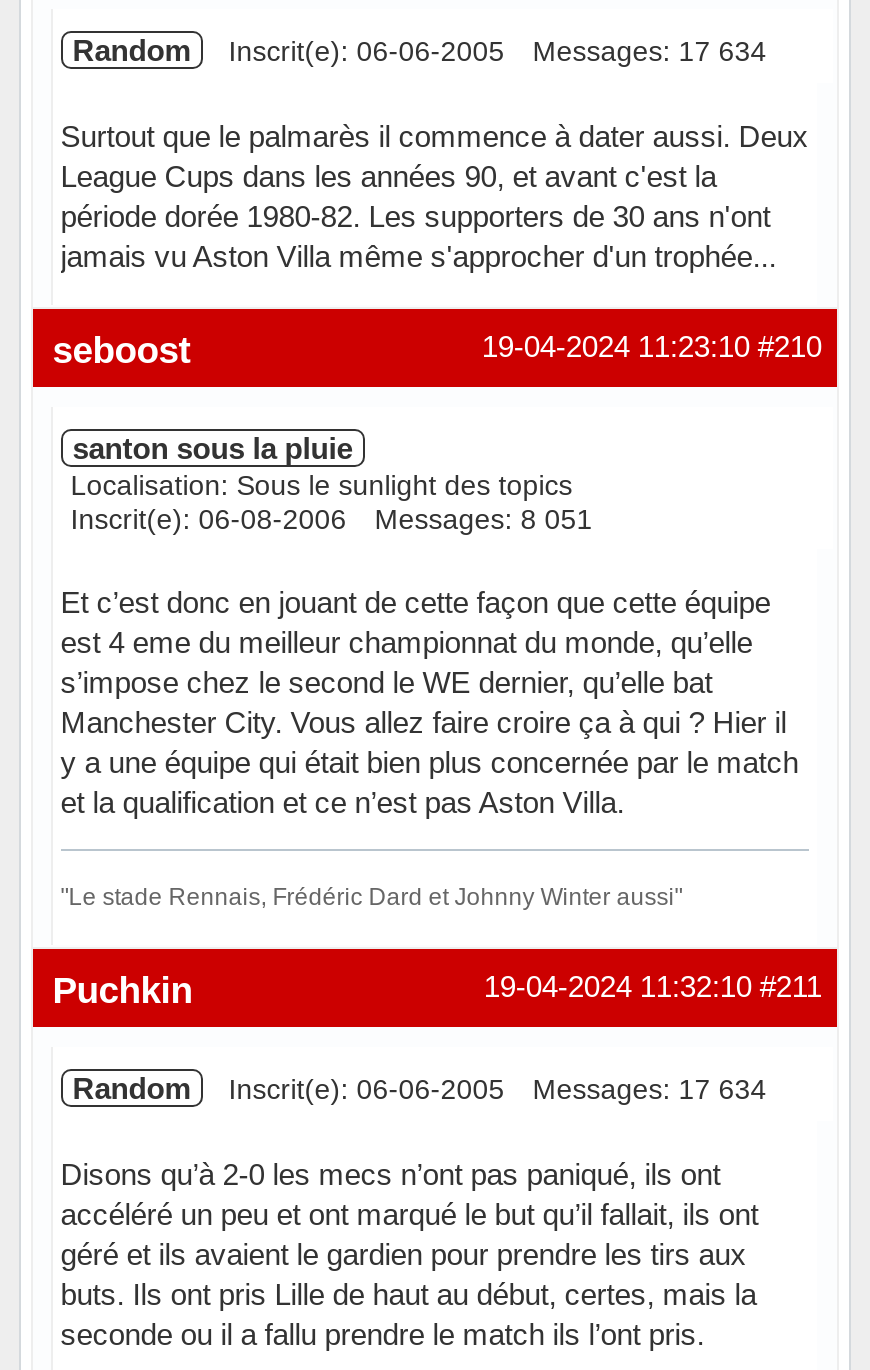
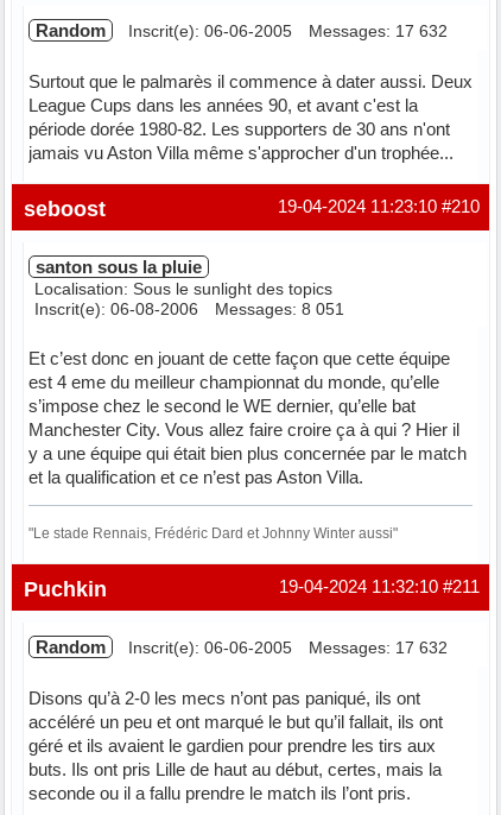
- Random Inscrit(e): 06-06-2005 Messages: 17 634
+ Random Inscrit(e): 06-06-2005 Messages: 17 632

- Random Inscrit(e): 06-06-2005 Messages: 17 634
+ Random Inscrit(e): 06-06-2005 Messages: 17 632
